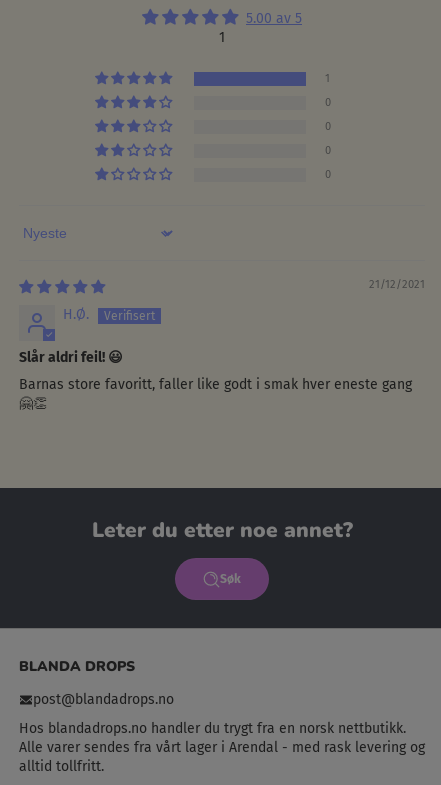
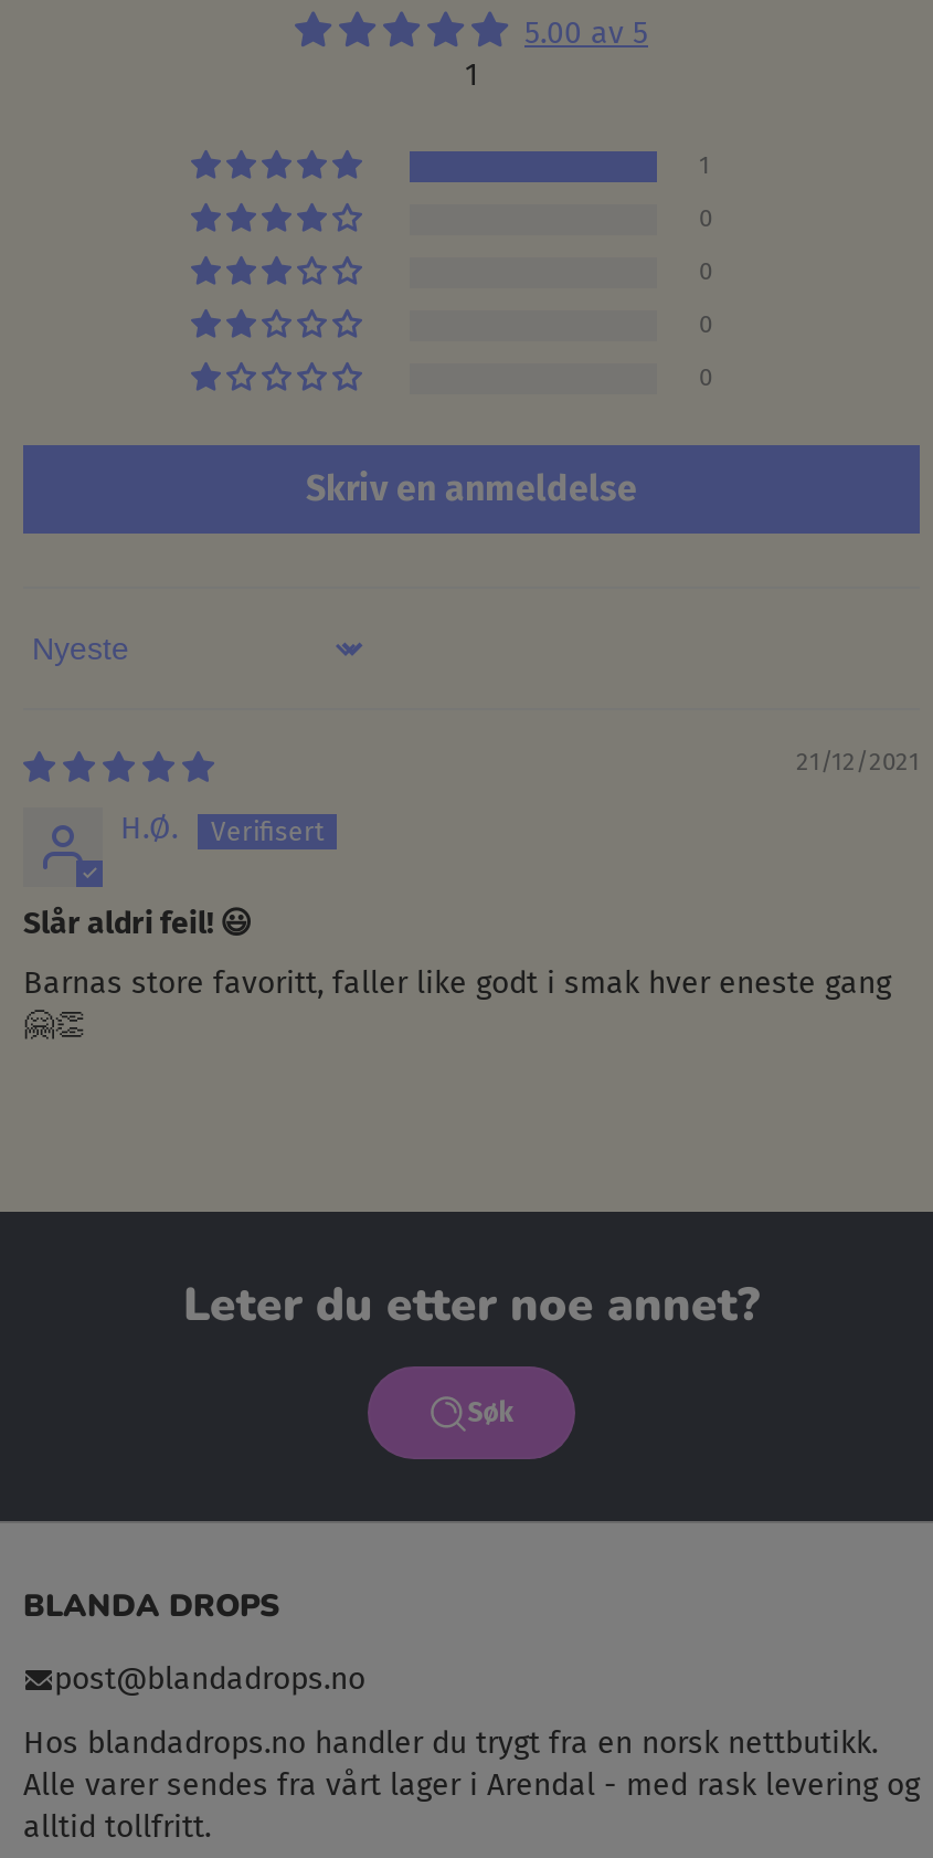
+ Skriv en anmeldelse
